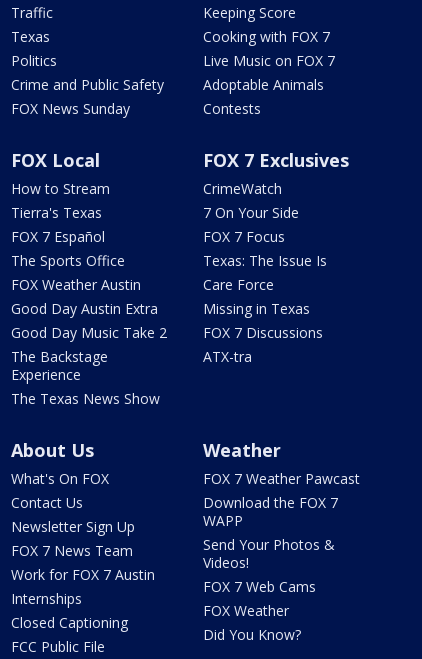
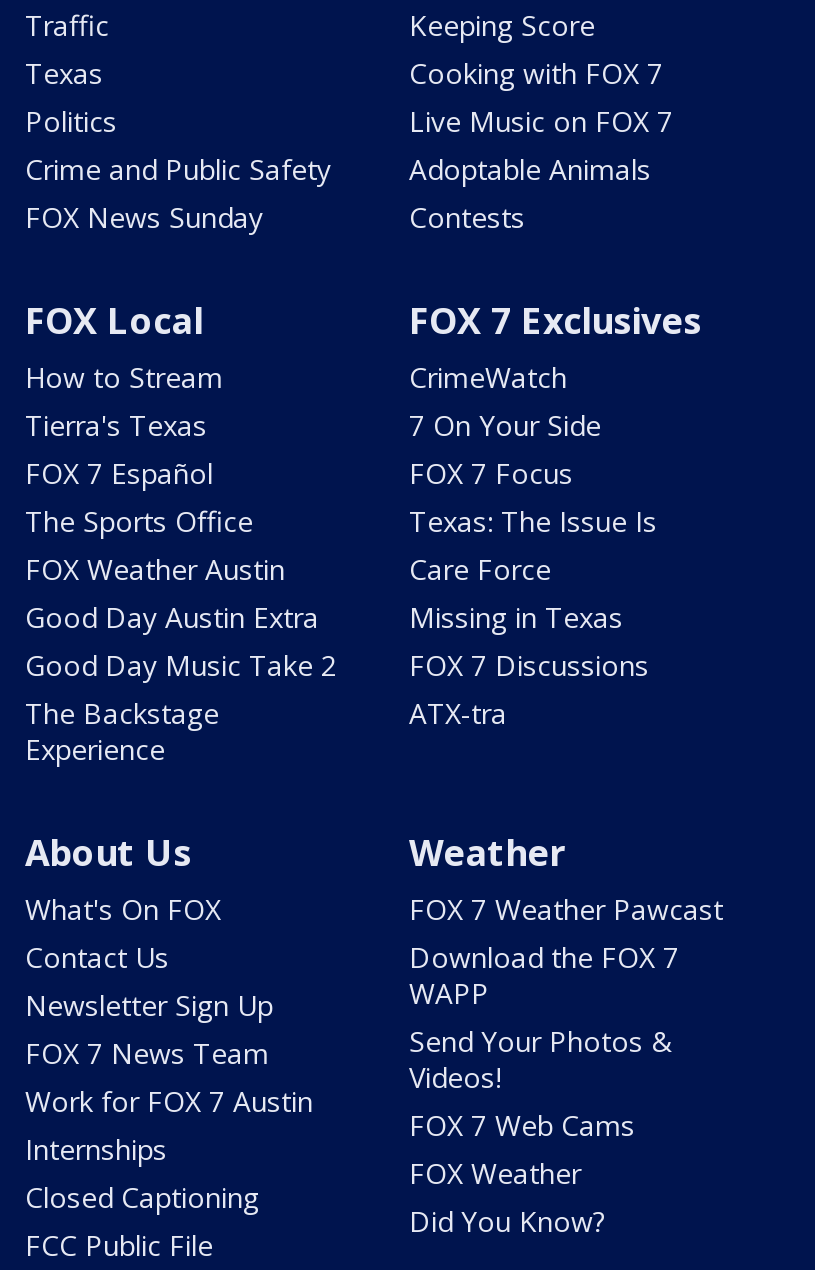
- The Texas News Show
